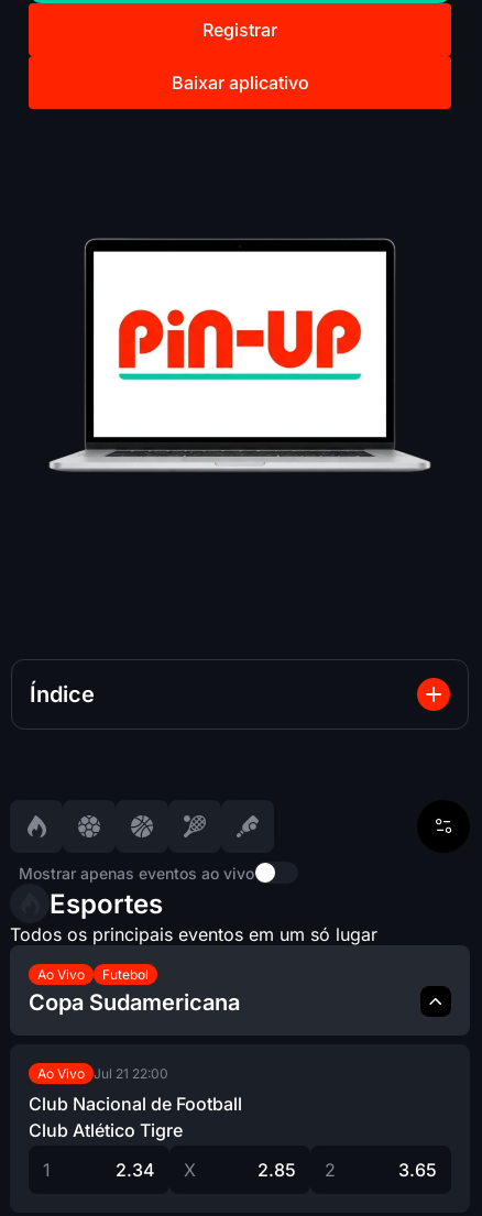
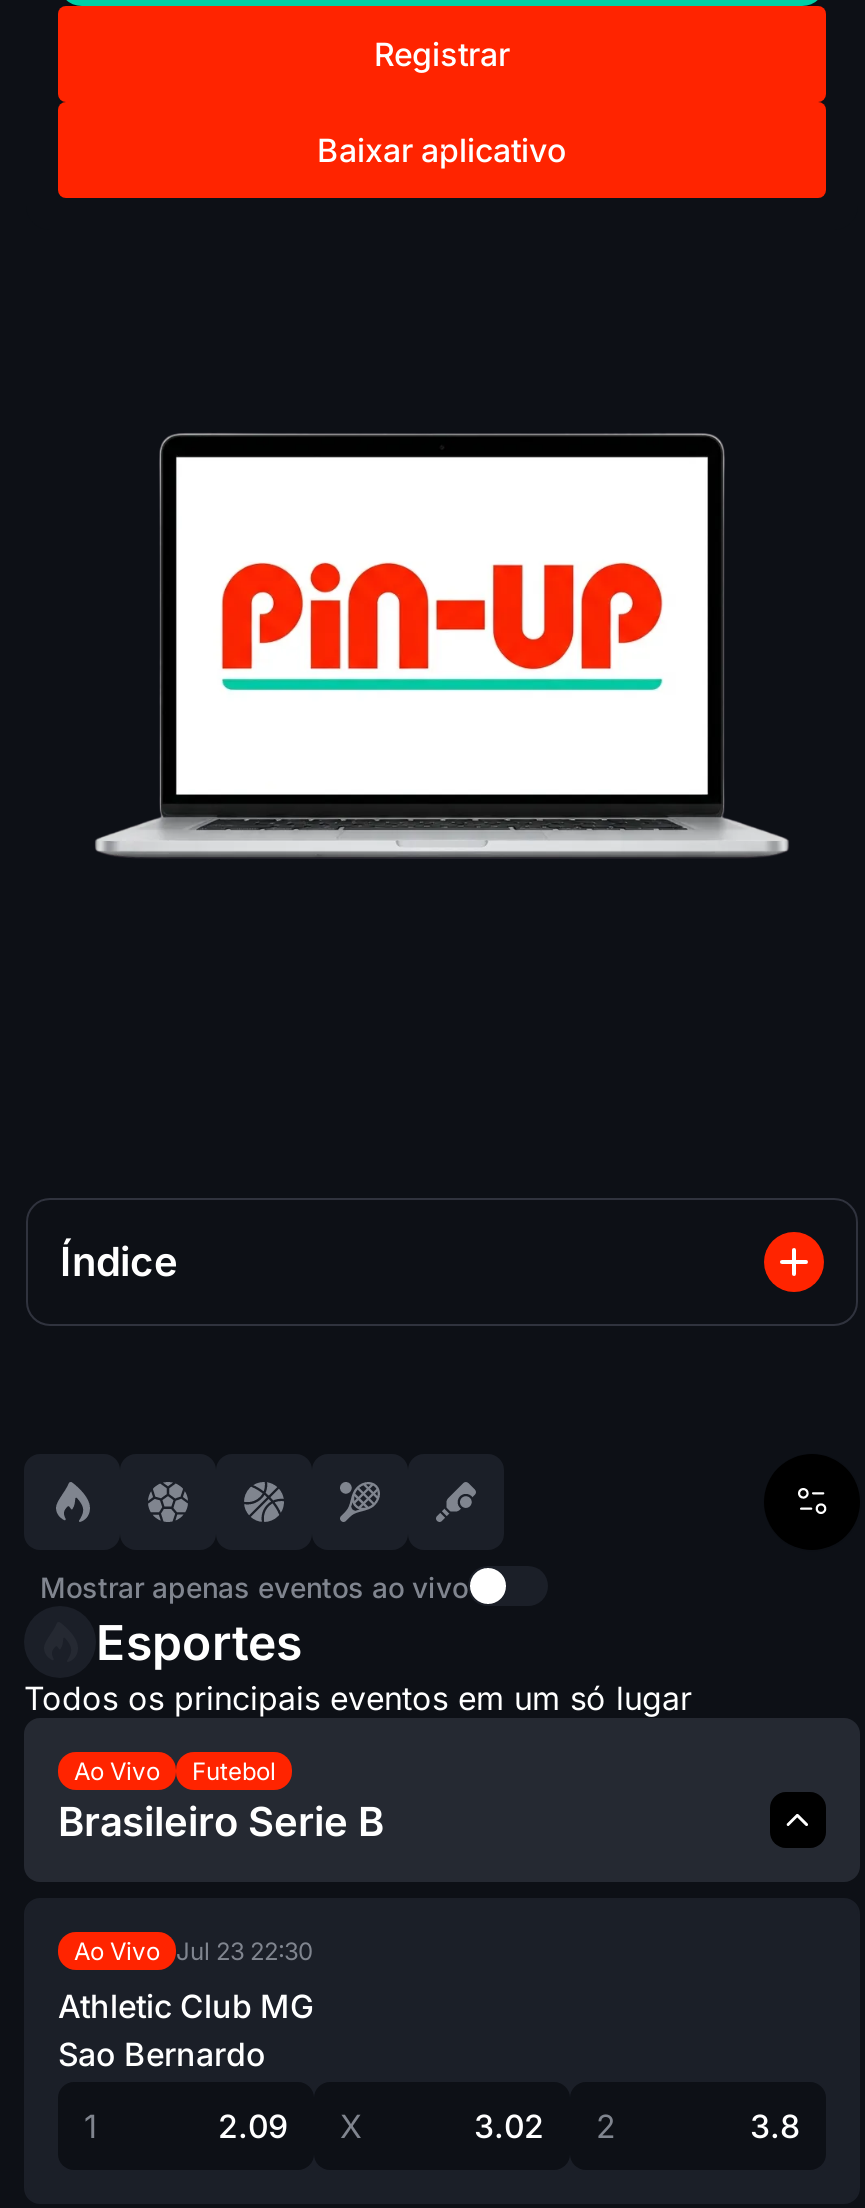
- Copa Sudamericana
+ Brasileiro Serie B

- Ao Vivo Jul 21 22:00
+ Ao Vivo Jul 23 22:30

- Club Nacional de Football
- Club Atlético Tigre
+ Athletic Club MG
+ Sao Bernardo

- 2.34 X
+ 2.09 X

- 2.85 2
+ 3.02 2

- 3.65
+ 3.8
